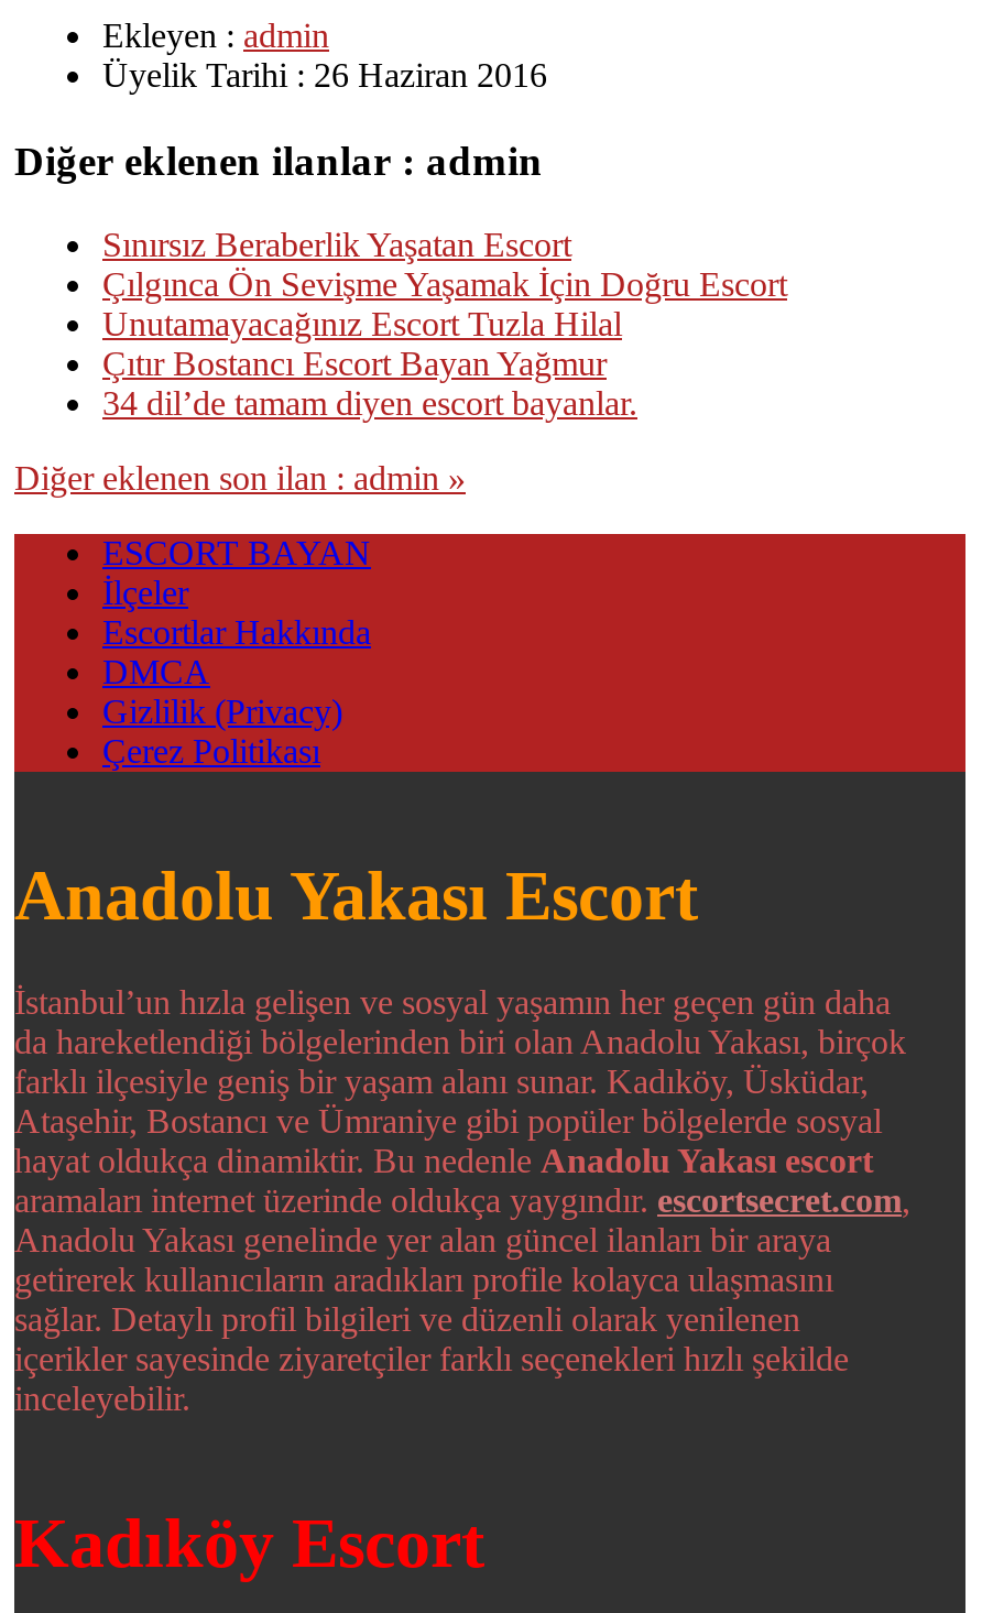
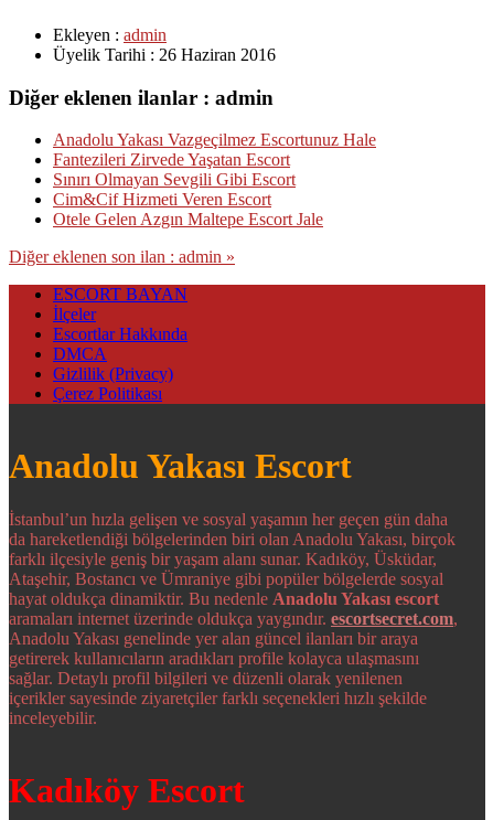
- Sınırsız Beraberlik Yaşatan Escort
- Çılgınca Ön Sevişme Yaşamak İçin Doğru Escort
- Unutamayacağınız Escort Tuzla Hilal
- Çıtır Bostancı Escort Bayan Yağmur
- 34 dil’de tamam diyen escort bayanlar.
+ Anadolu Yakası Vazgeçilmez Escortunuz Hale
+ Fantezileri Zirvede Yaşatan Escort
+ Sınırı Olmayan Sevgili Gibi Escort
+ Cim&Cif Hizmeti Veren Escort
+ Otele Gelen Azgın Maltepe Escort Jale
